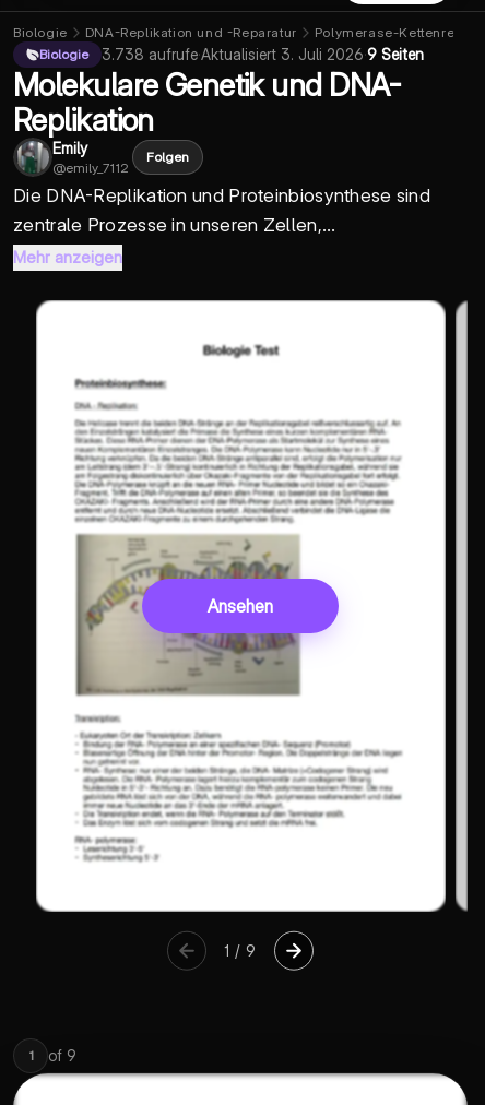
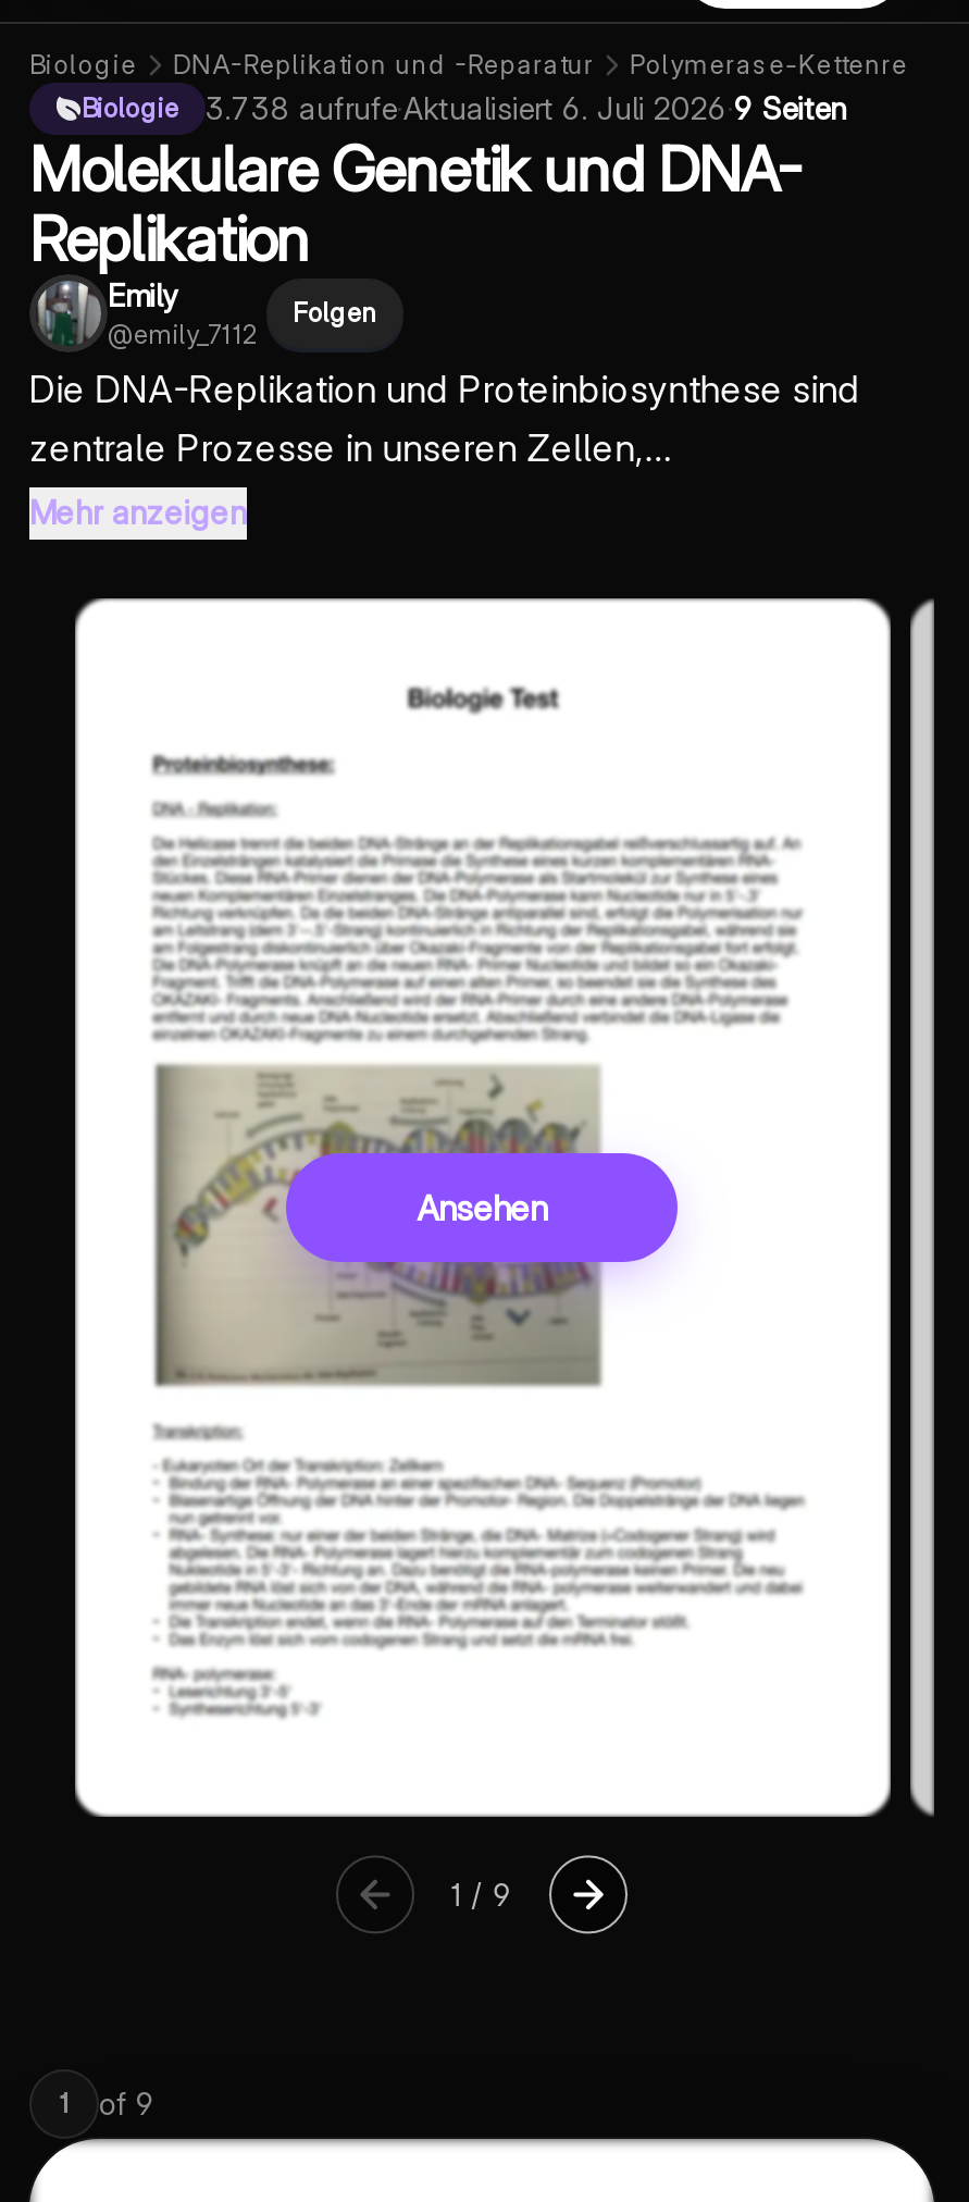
- 3.738 aufrufe · Aktualisiert 3. Juli 2026 · 9 Seiten
+ 3.738 aufrufe · Aktualisiert 6. Juli 2026 · 9 Seiten
